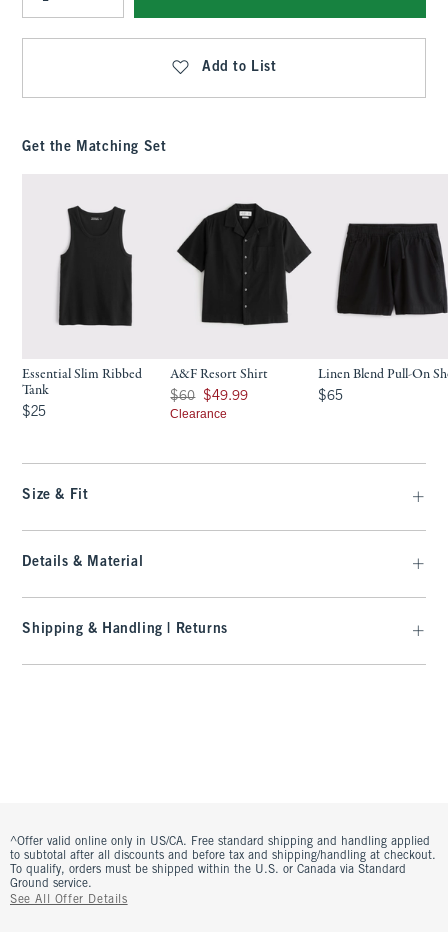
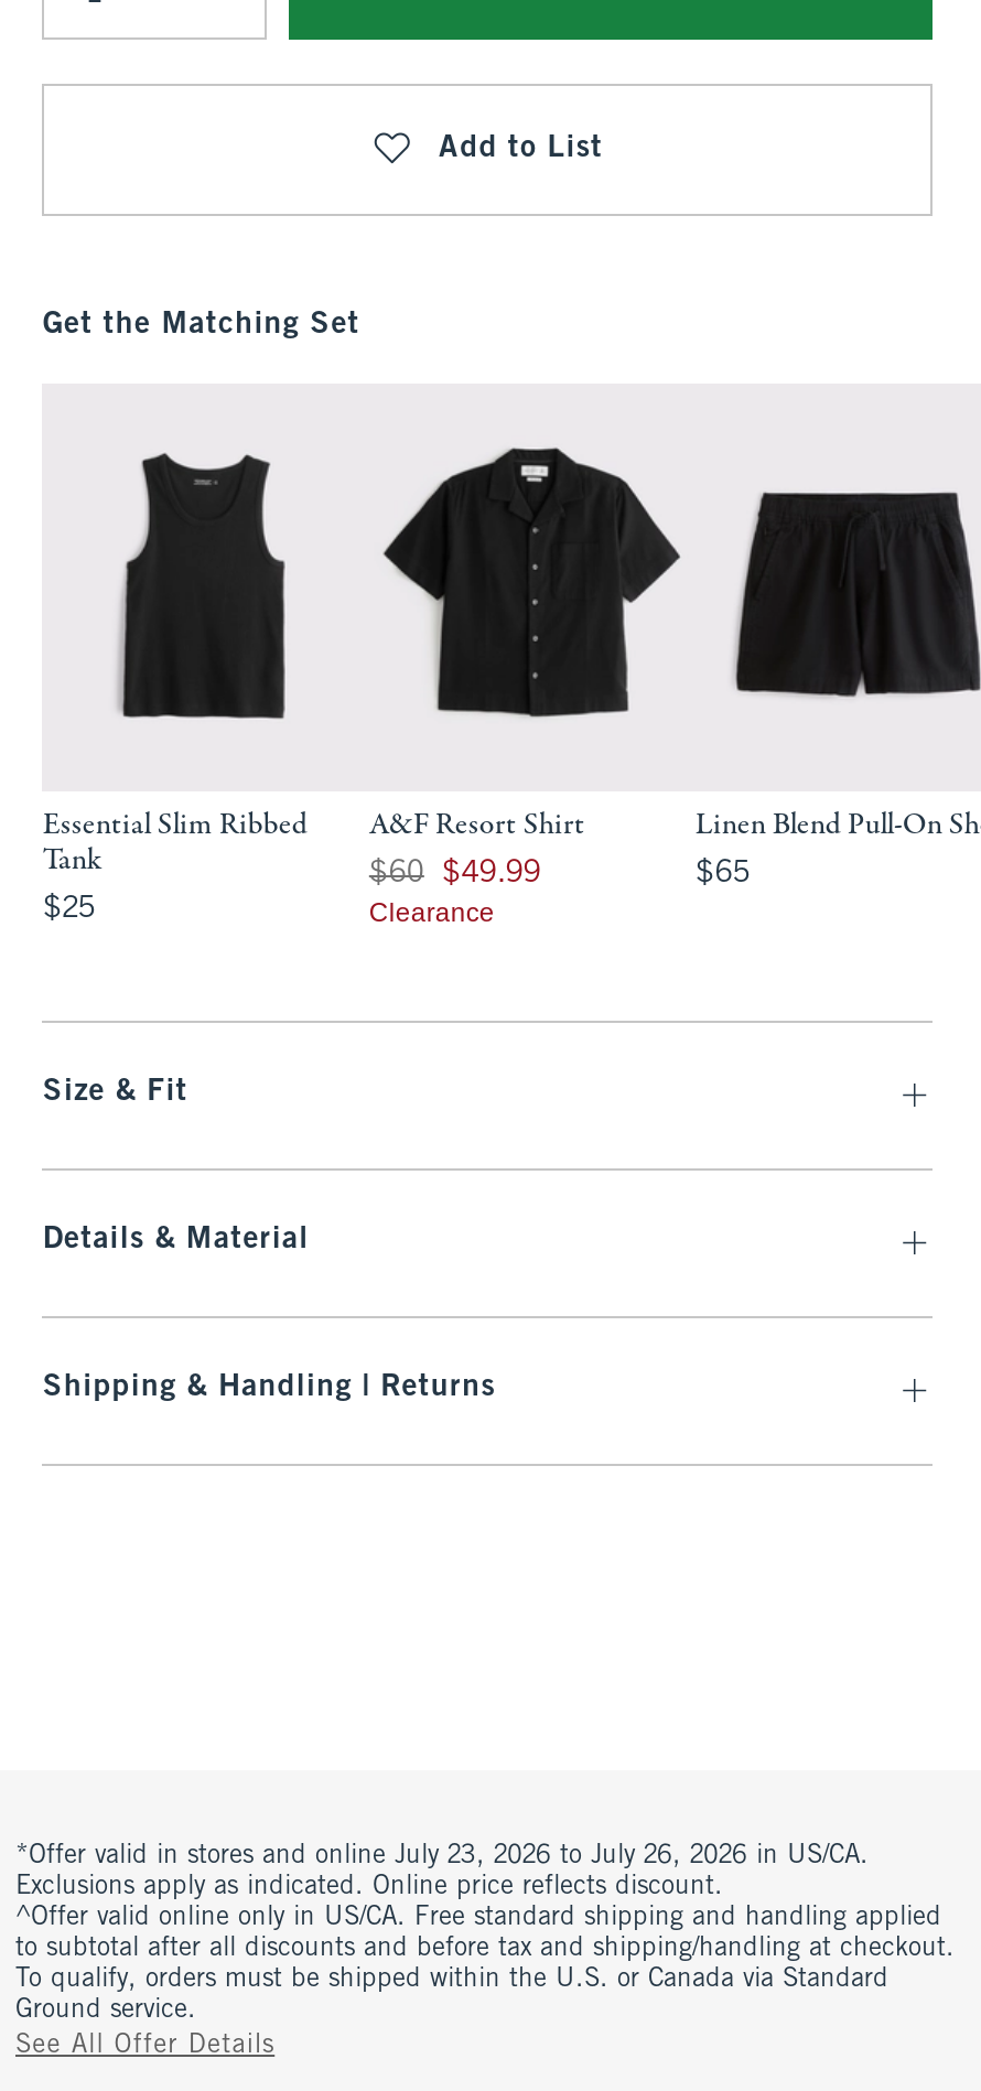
+ *Offer valid in stores and online July 23, 2026 to July 26, 2026 in US/CA.
+ Exclusions apply as indicated. Online price reflects discount.
